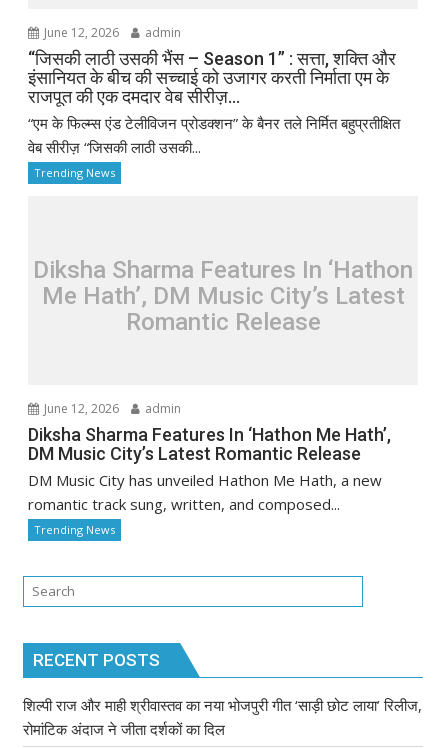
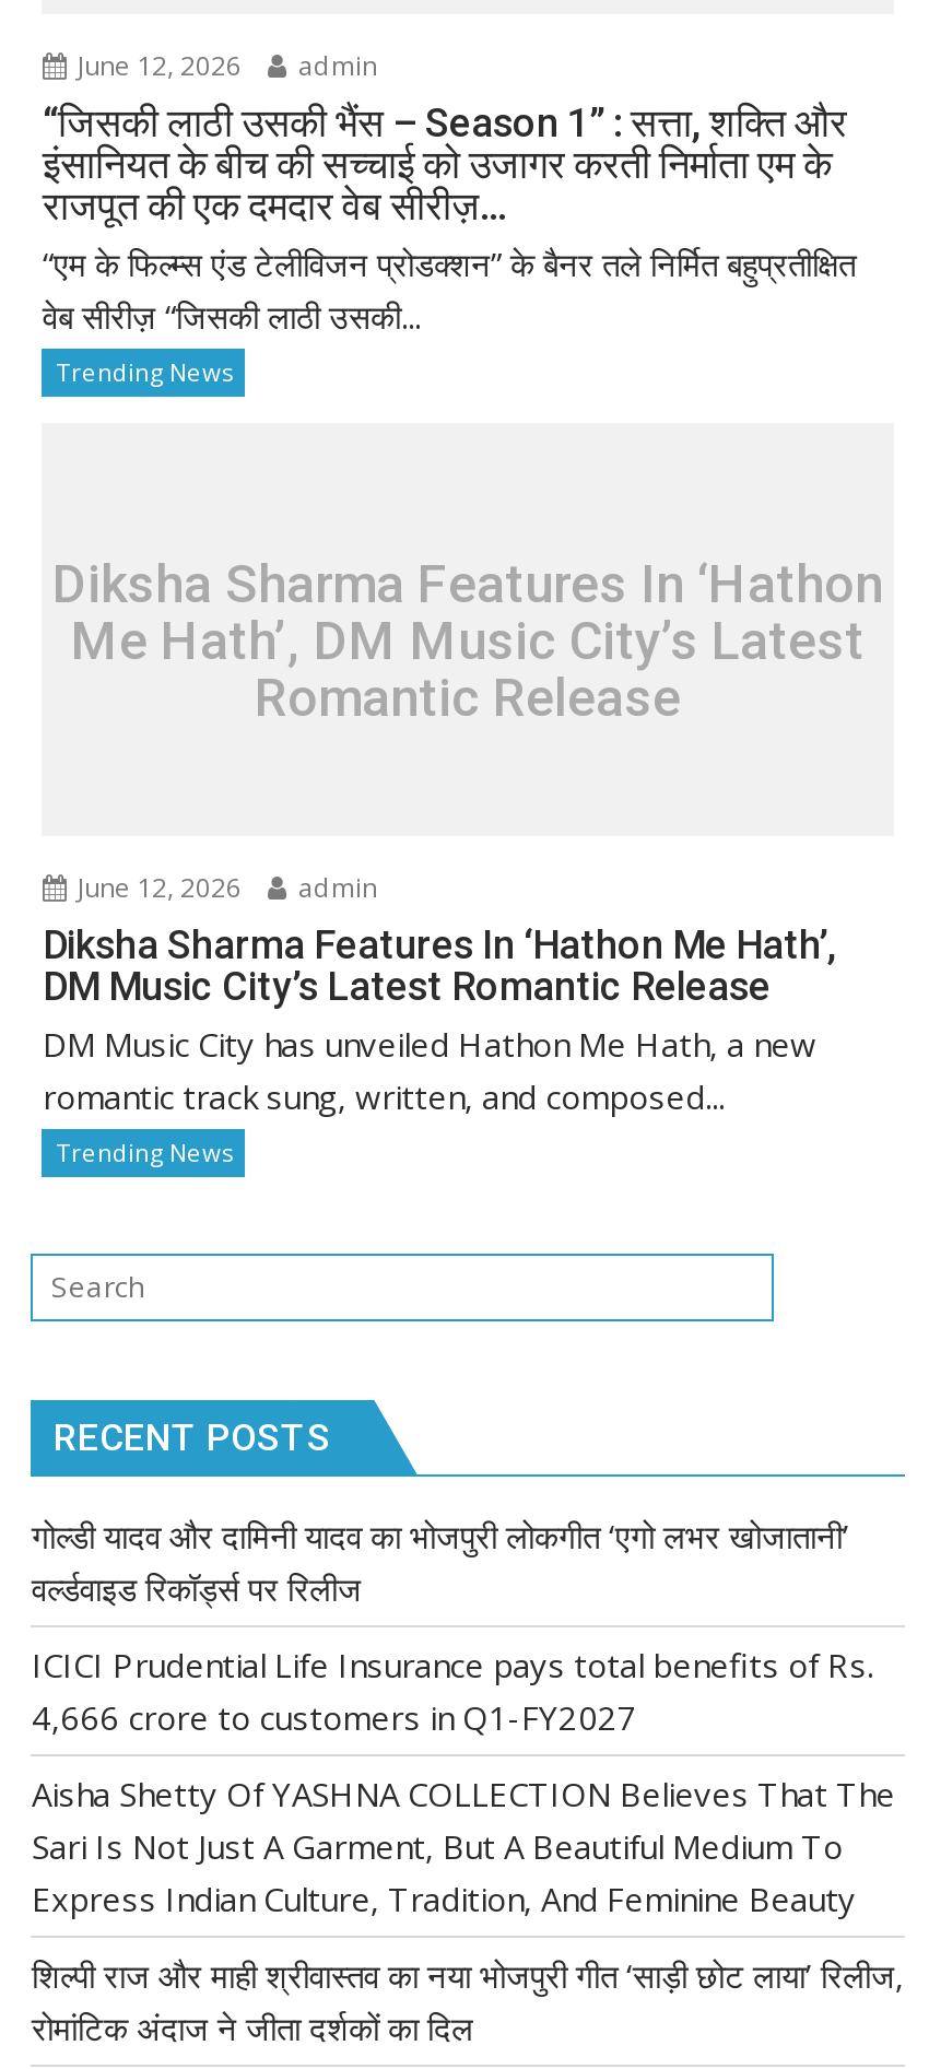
+ गोल्डी यादव और दामिनी यादव का भोजपुरी लोकगीत ‘एगो लभर खोजातानी’
+ वर्ल्डवाइड रिकॉर्ड्स पर रिलीज
+ ICICI Prudential Life Insurance pays total benefits of Rs.
+ 4,666 crore to customers in Q1-FY2027
+ Aisha Shetty Of YASHNA COLLECTION Believes That The
+ Sari Is Not Just A Garment, But A Beautiful Medium To
+ Express Indian Culture, Tradition, And Feminine Beauty
